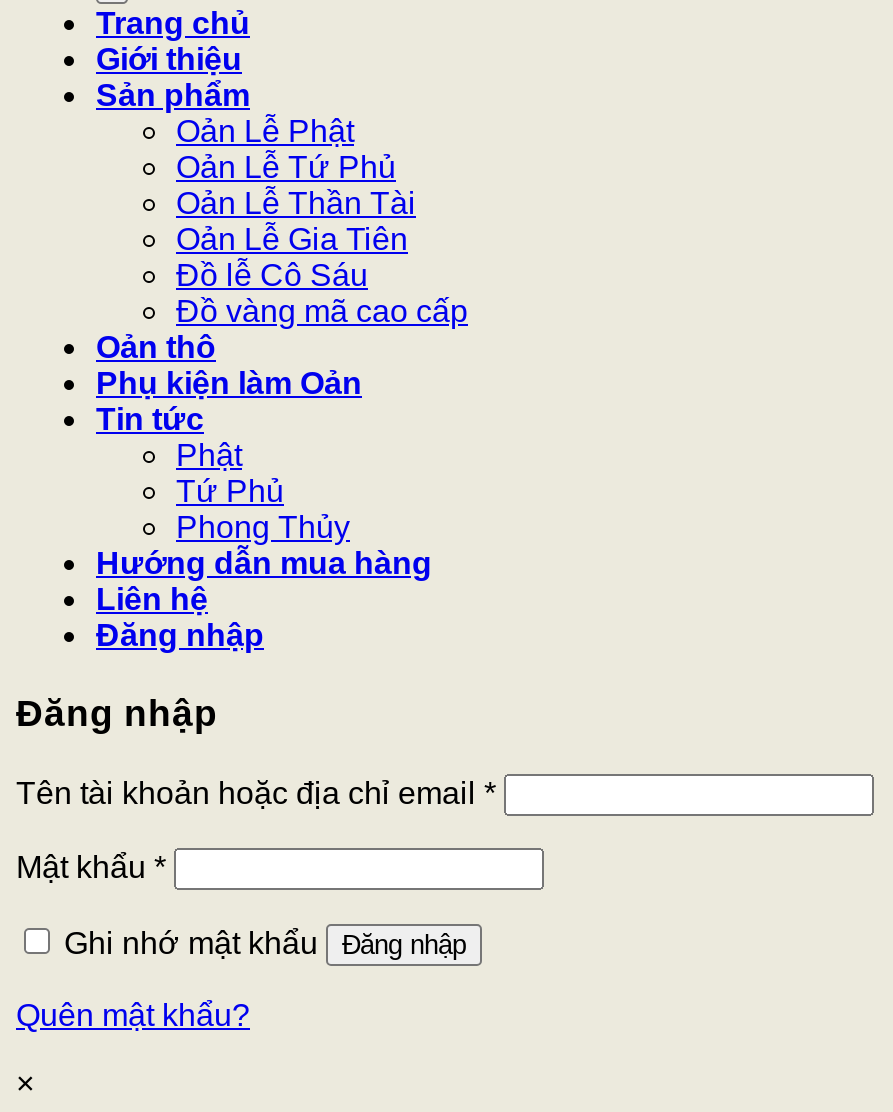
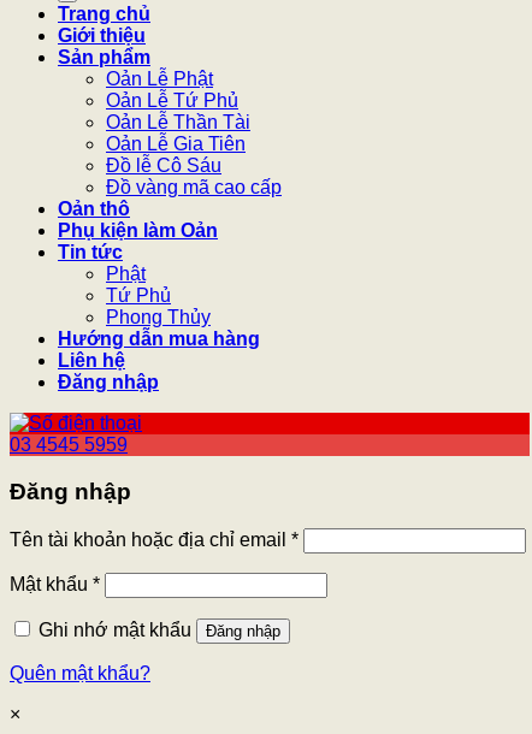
+ 03 4545 5959
